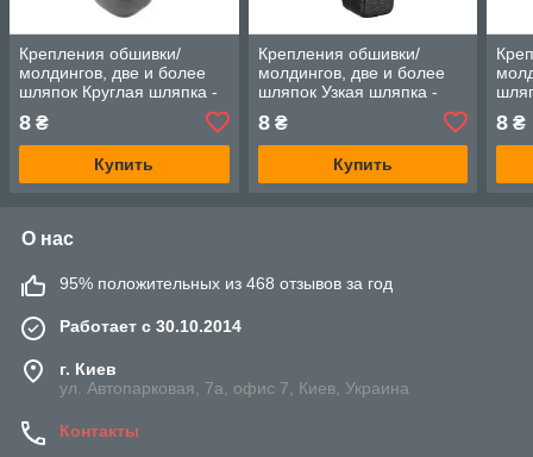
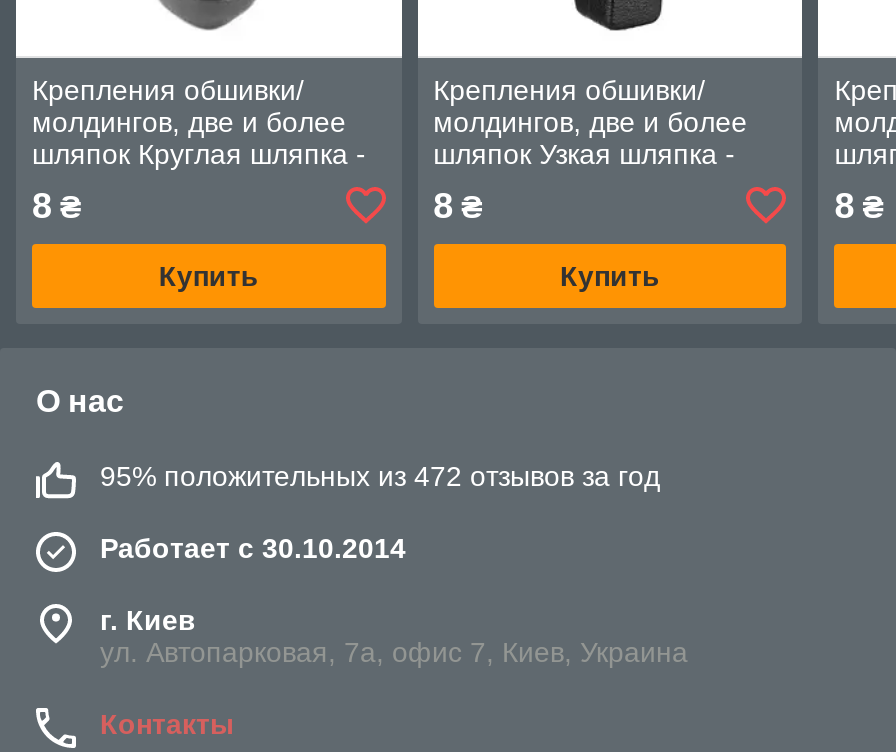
- 95% положительных из 468 отзывов за год
+ 95% положительных из 472 отзывов за год
